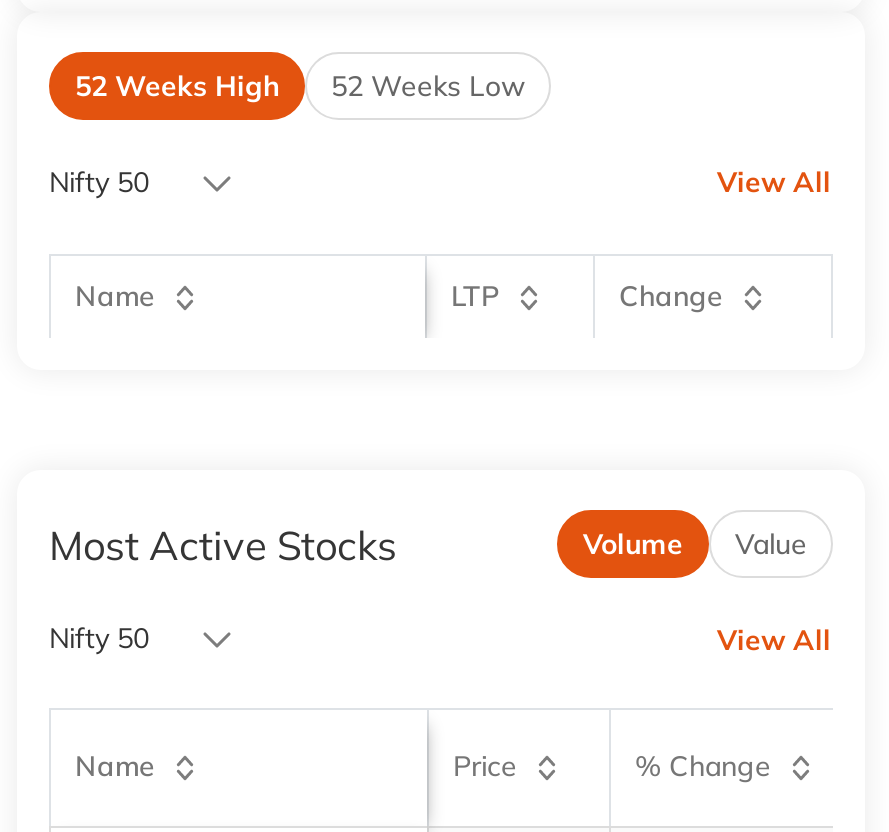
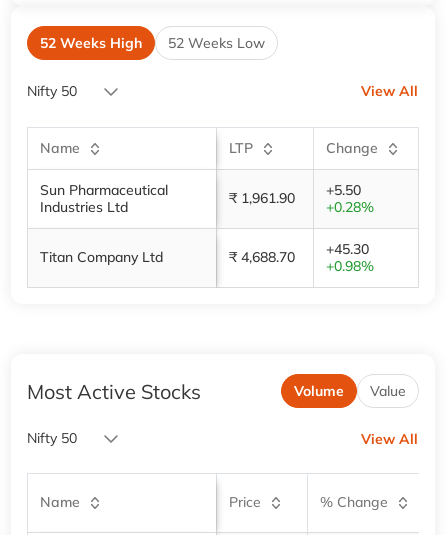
+ Sun Pharmaceutical
+ Industries Ltd
+ ₹ 1,961.90
+ +5.50
+ +0.28%
+ Titan Company Ltd
+ ₹ 4,688.70
+ +45.30
+ +0.98%
